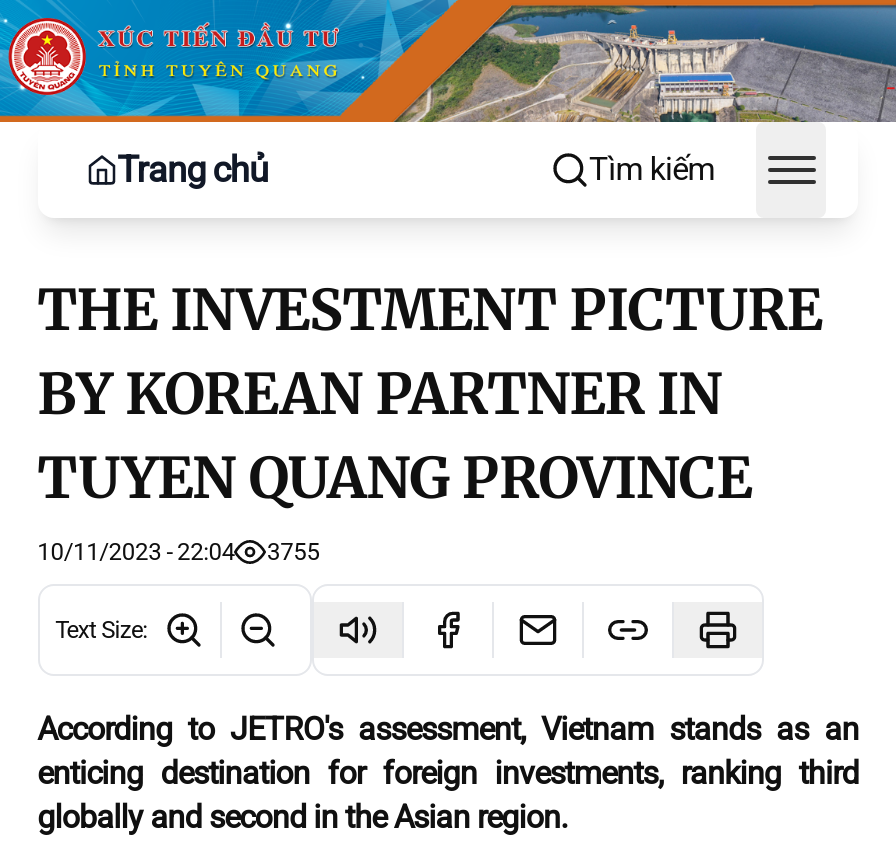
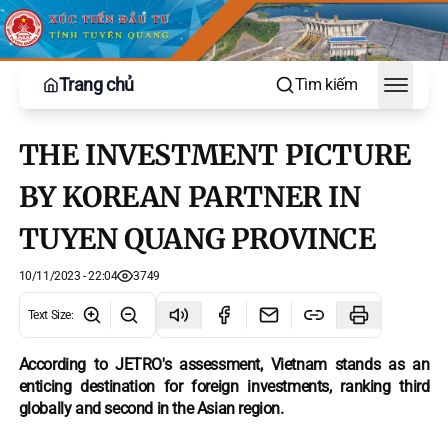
- 10/11/2023 - 22:04 3755
+ 10/11/2023 - 22:04 3749
